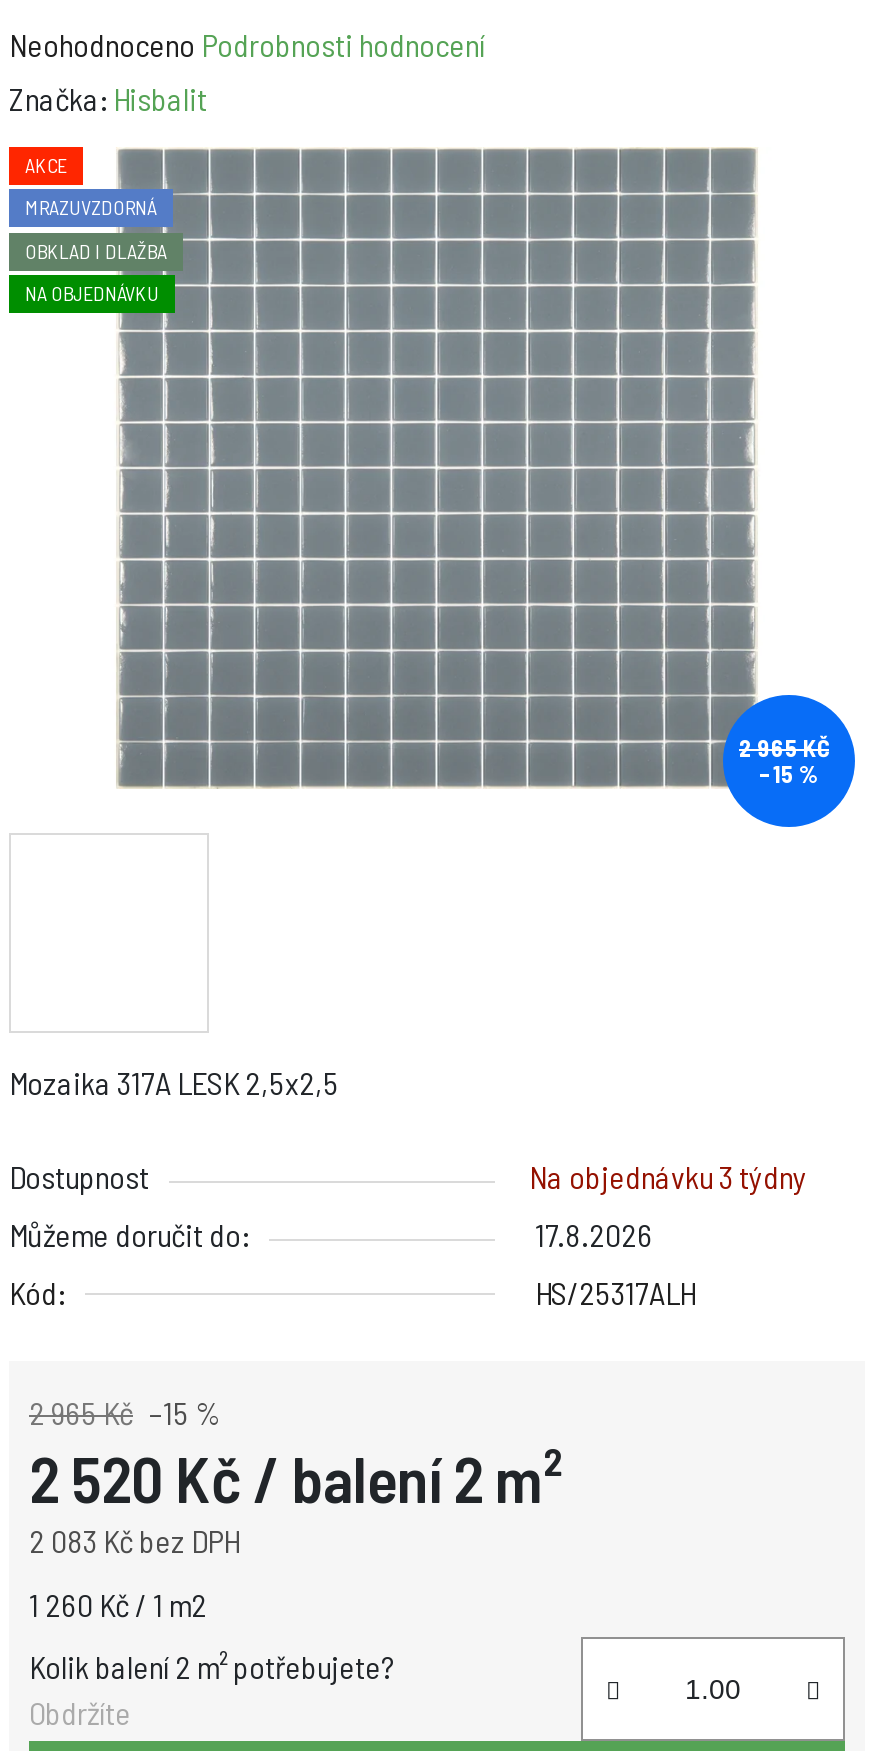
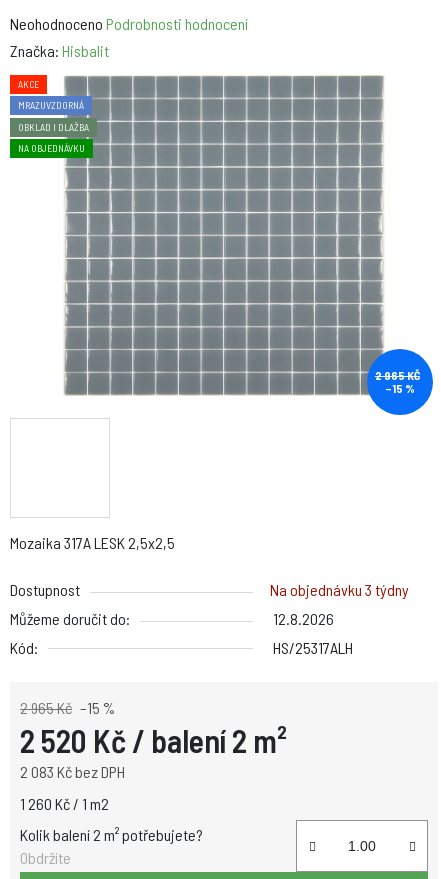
- 17.8.2026
+ 12.8.2026
